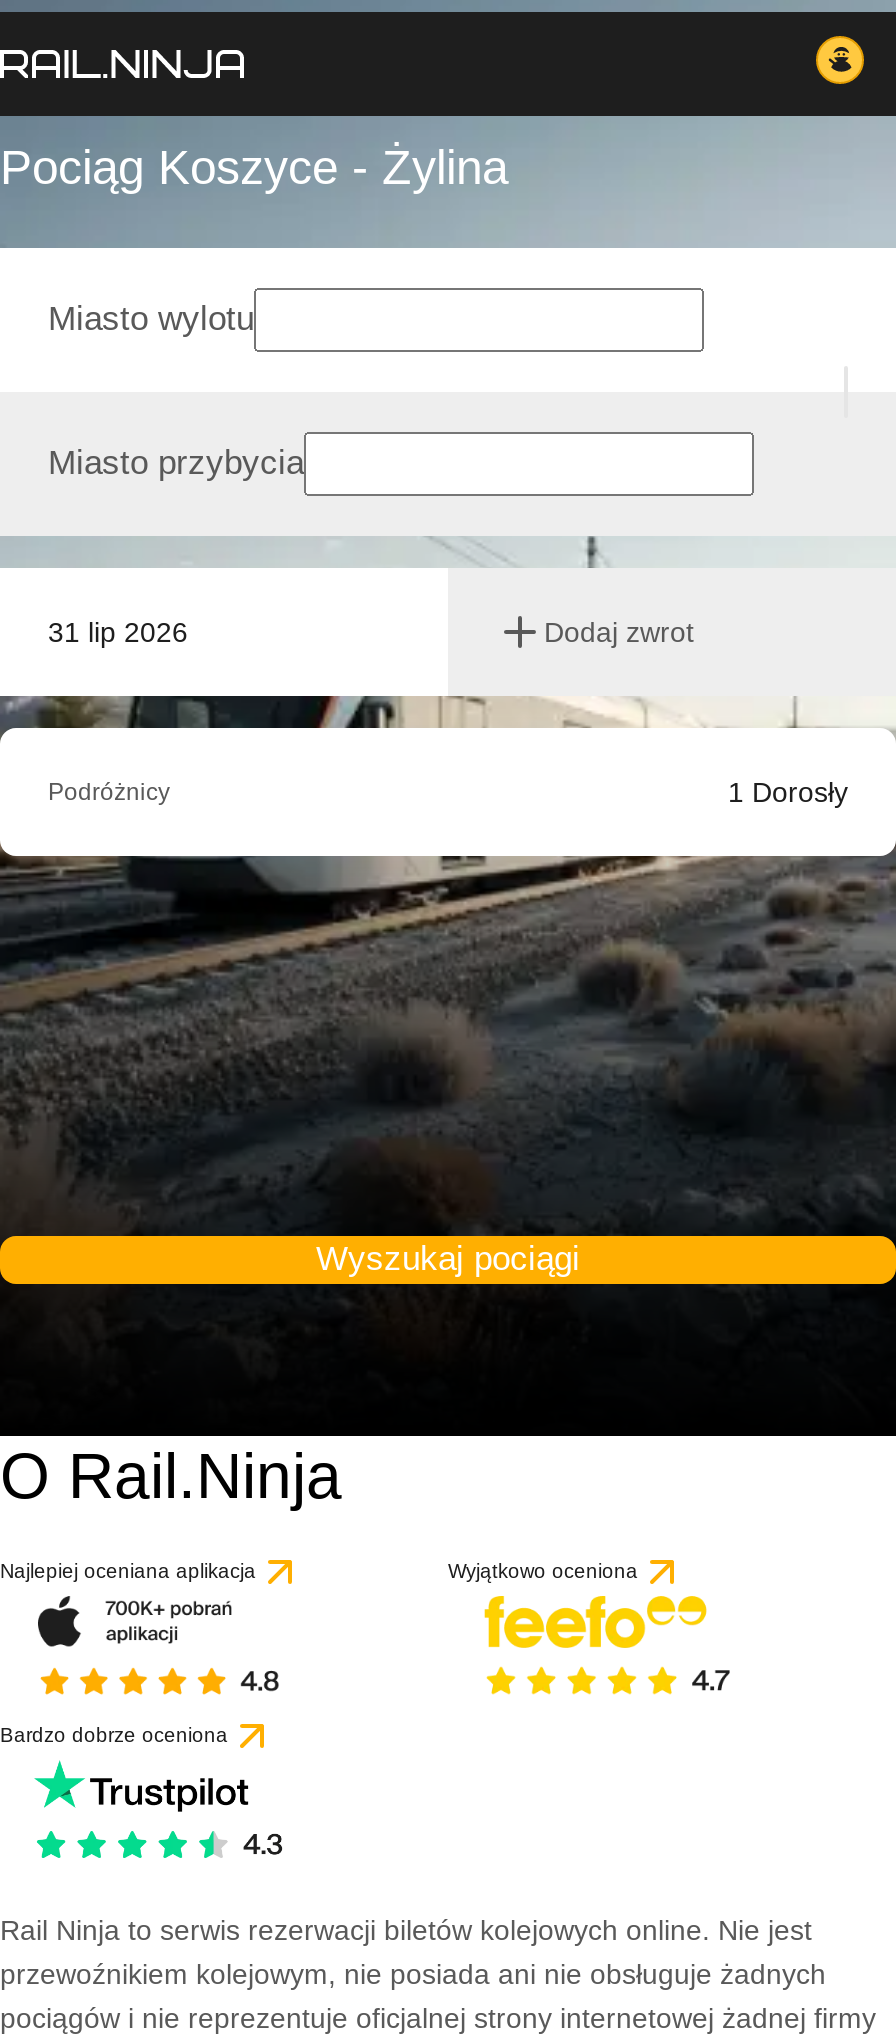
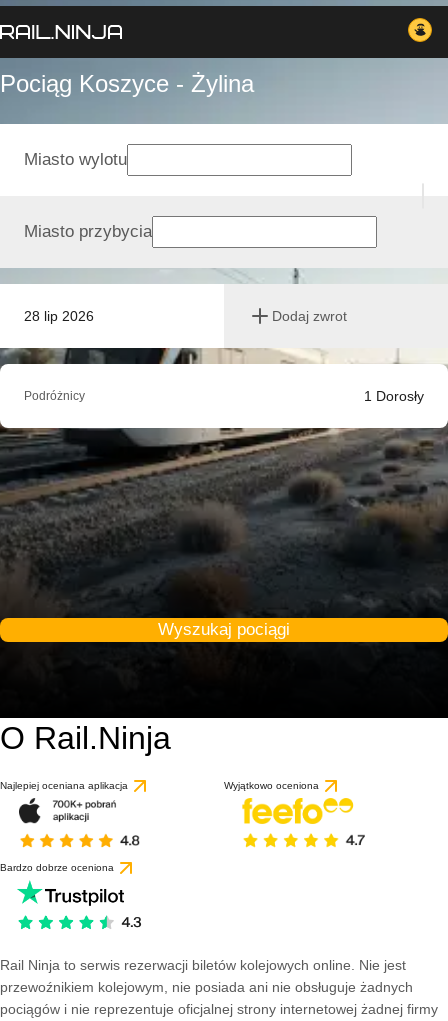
- 31 lip 2026
+ 28 lip 2026
